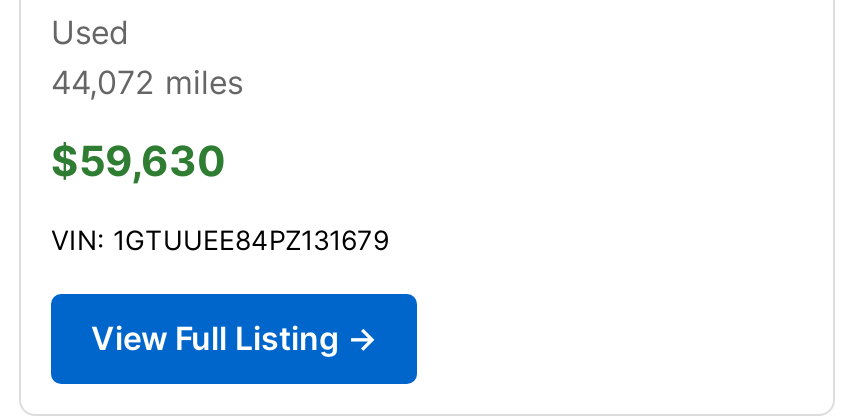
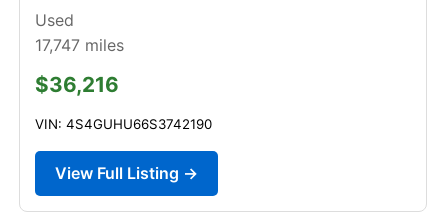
- 44,072 miles
+ 17,747 miles

- $59,630
+ $36,216

- VIN: 1GTUUEE84PZ131679
+ VIN: 4S4GUHU66S3742190
